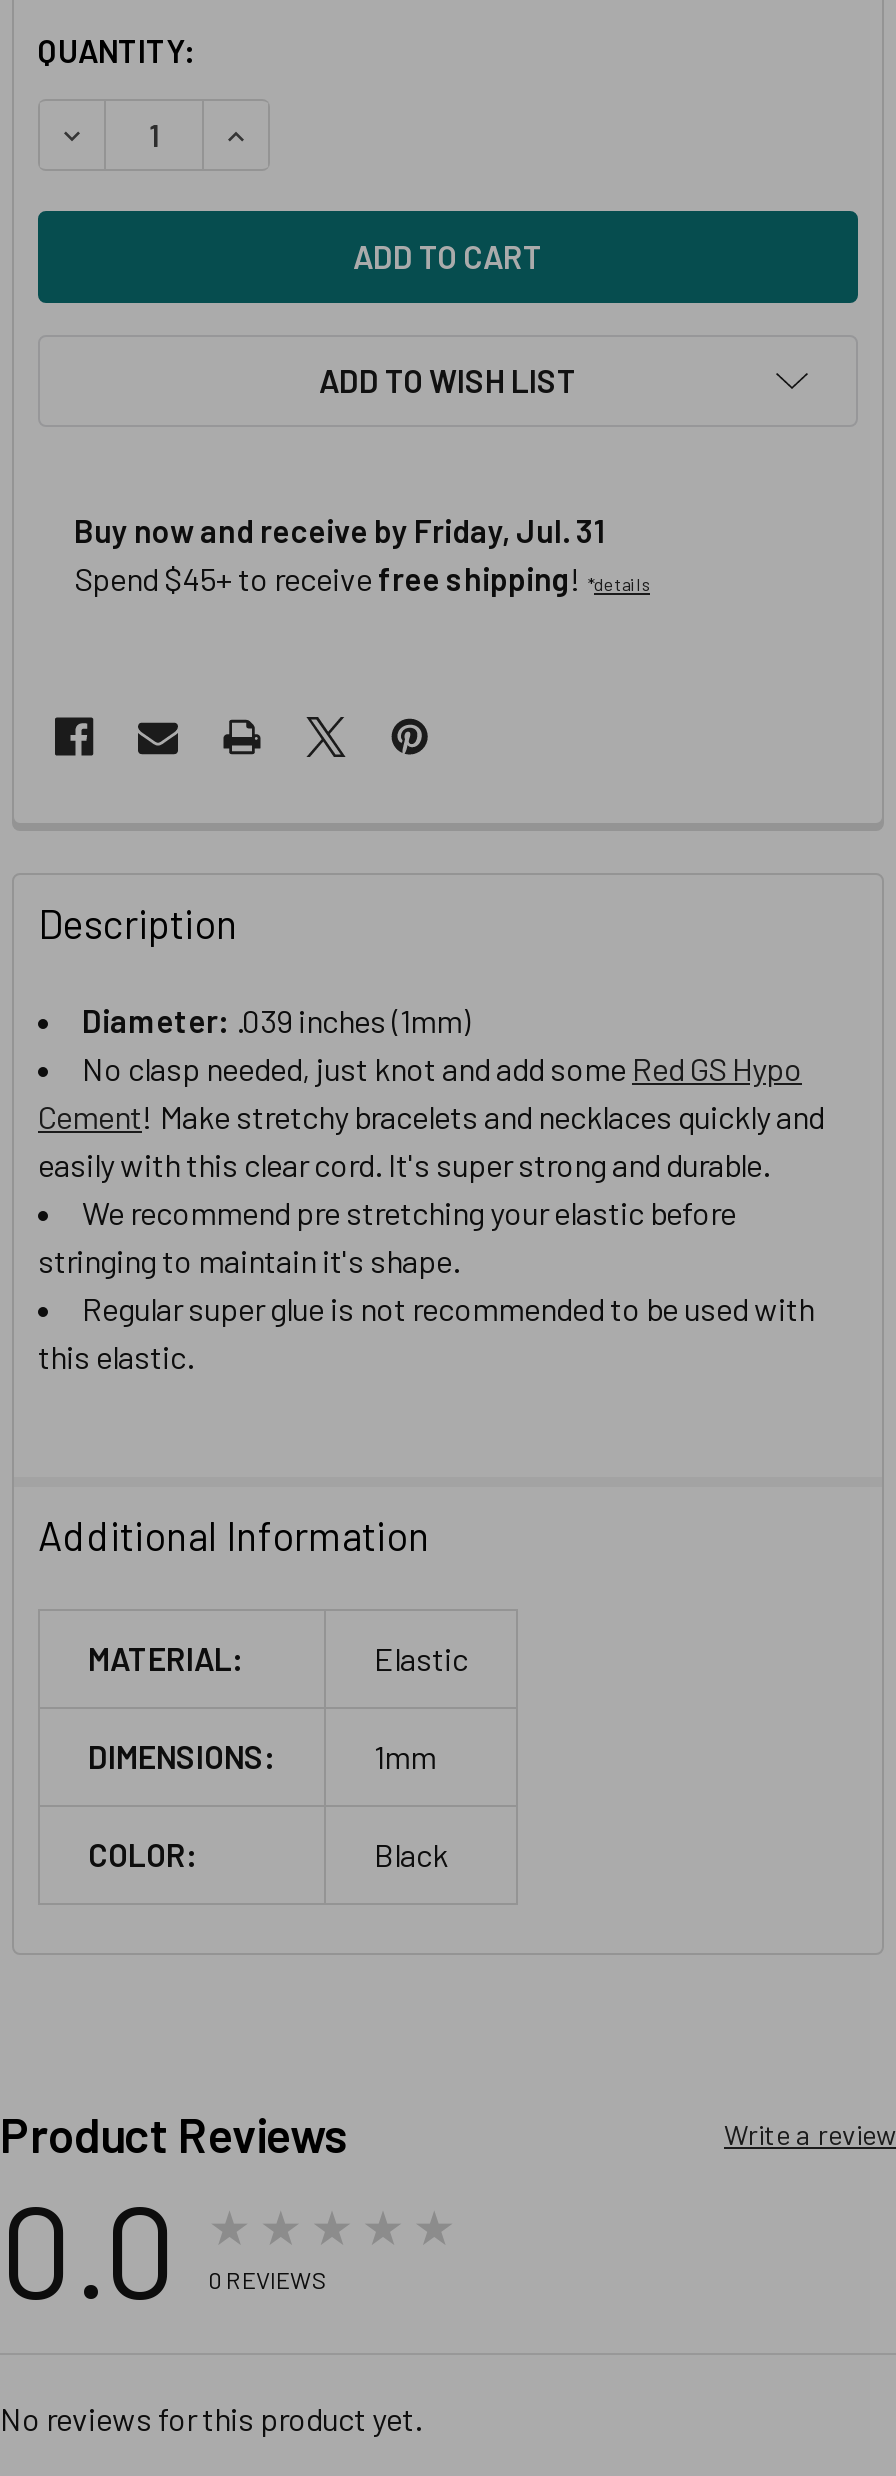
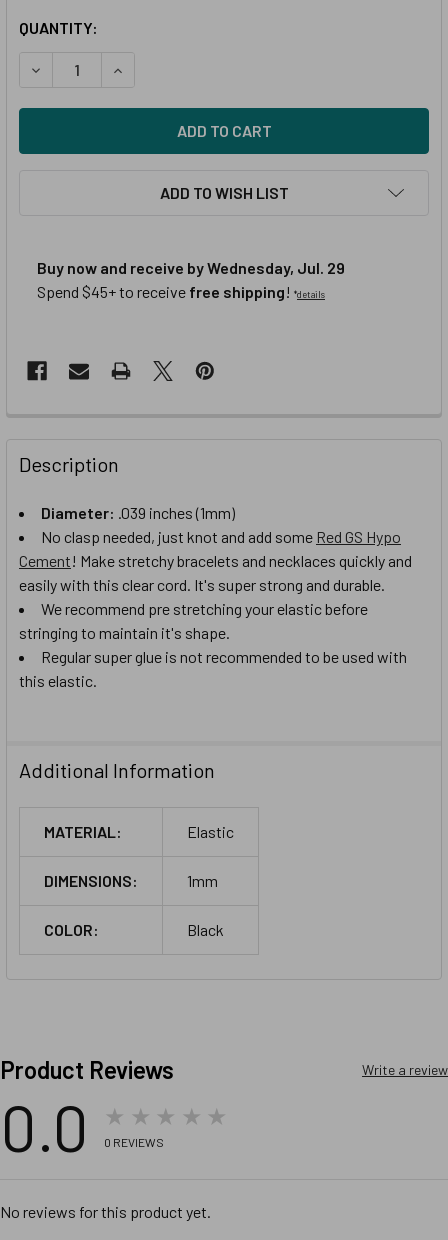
- Buy now and receive by Friday, Jul. 31
+ Buy now and receive by Wednesday, Jul. 29
